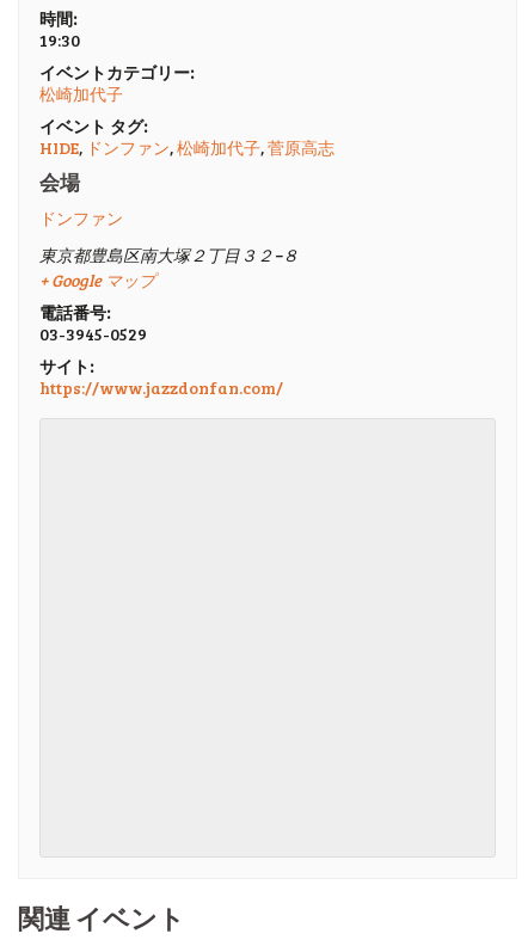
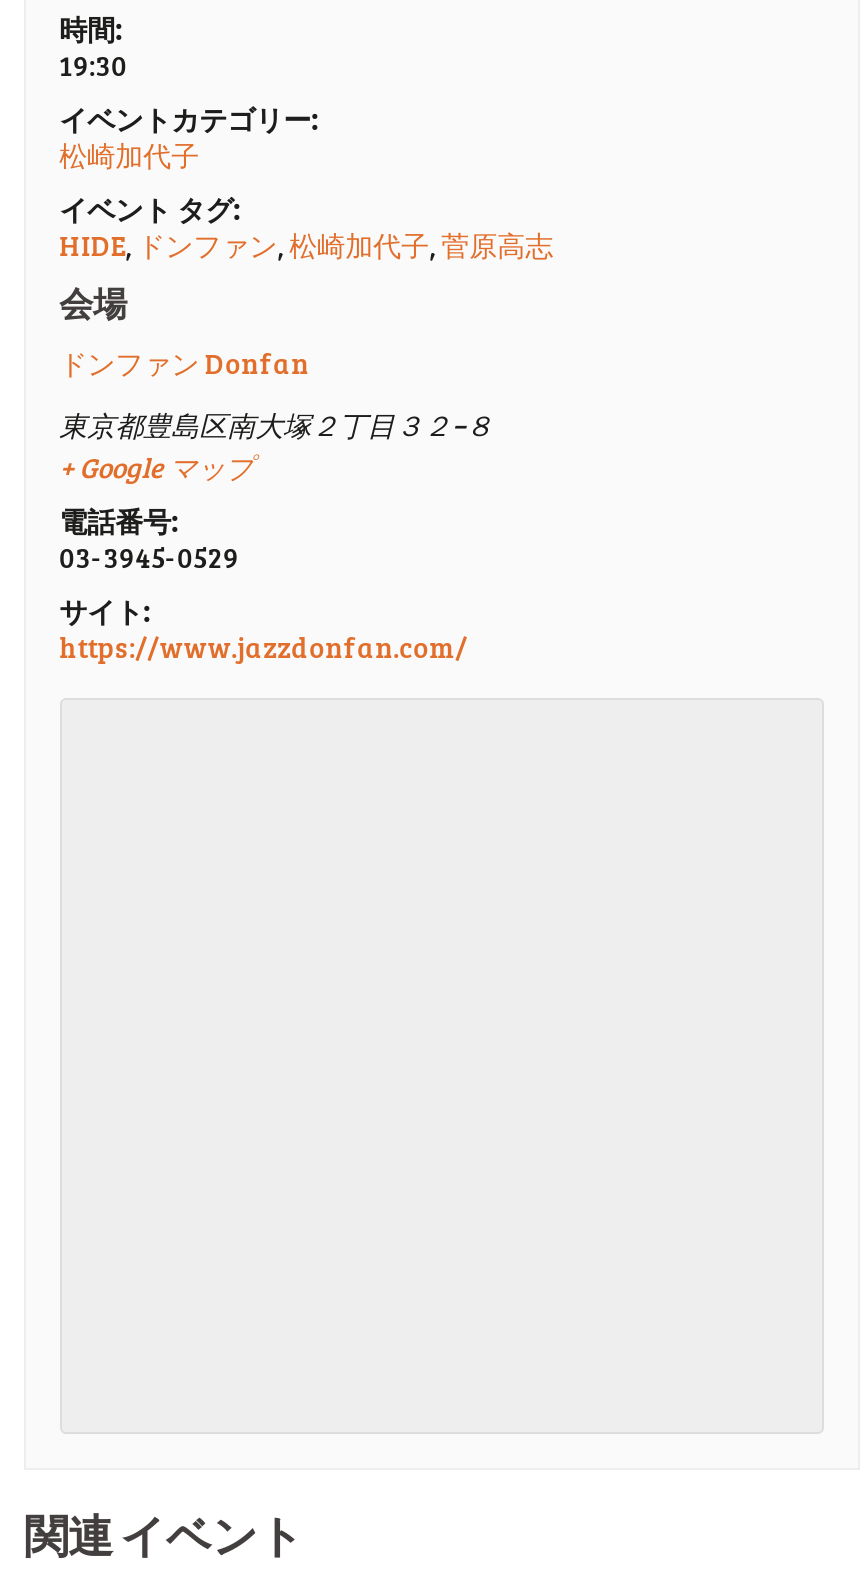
- ドンファン
+ ドンファン Donfan
